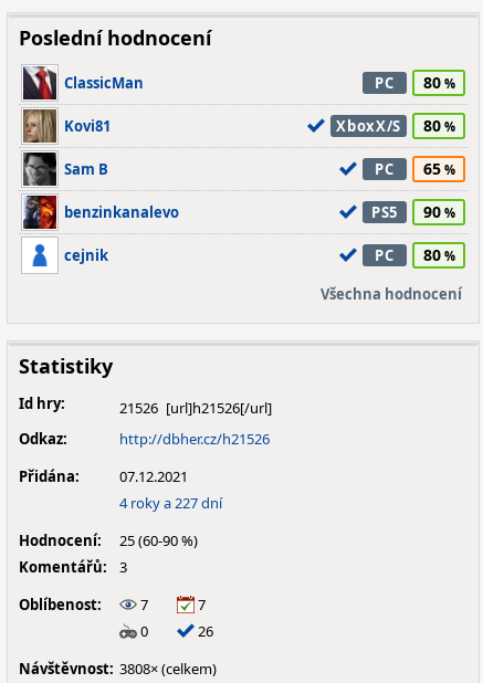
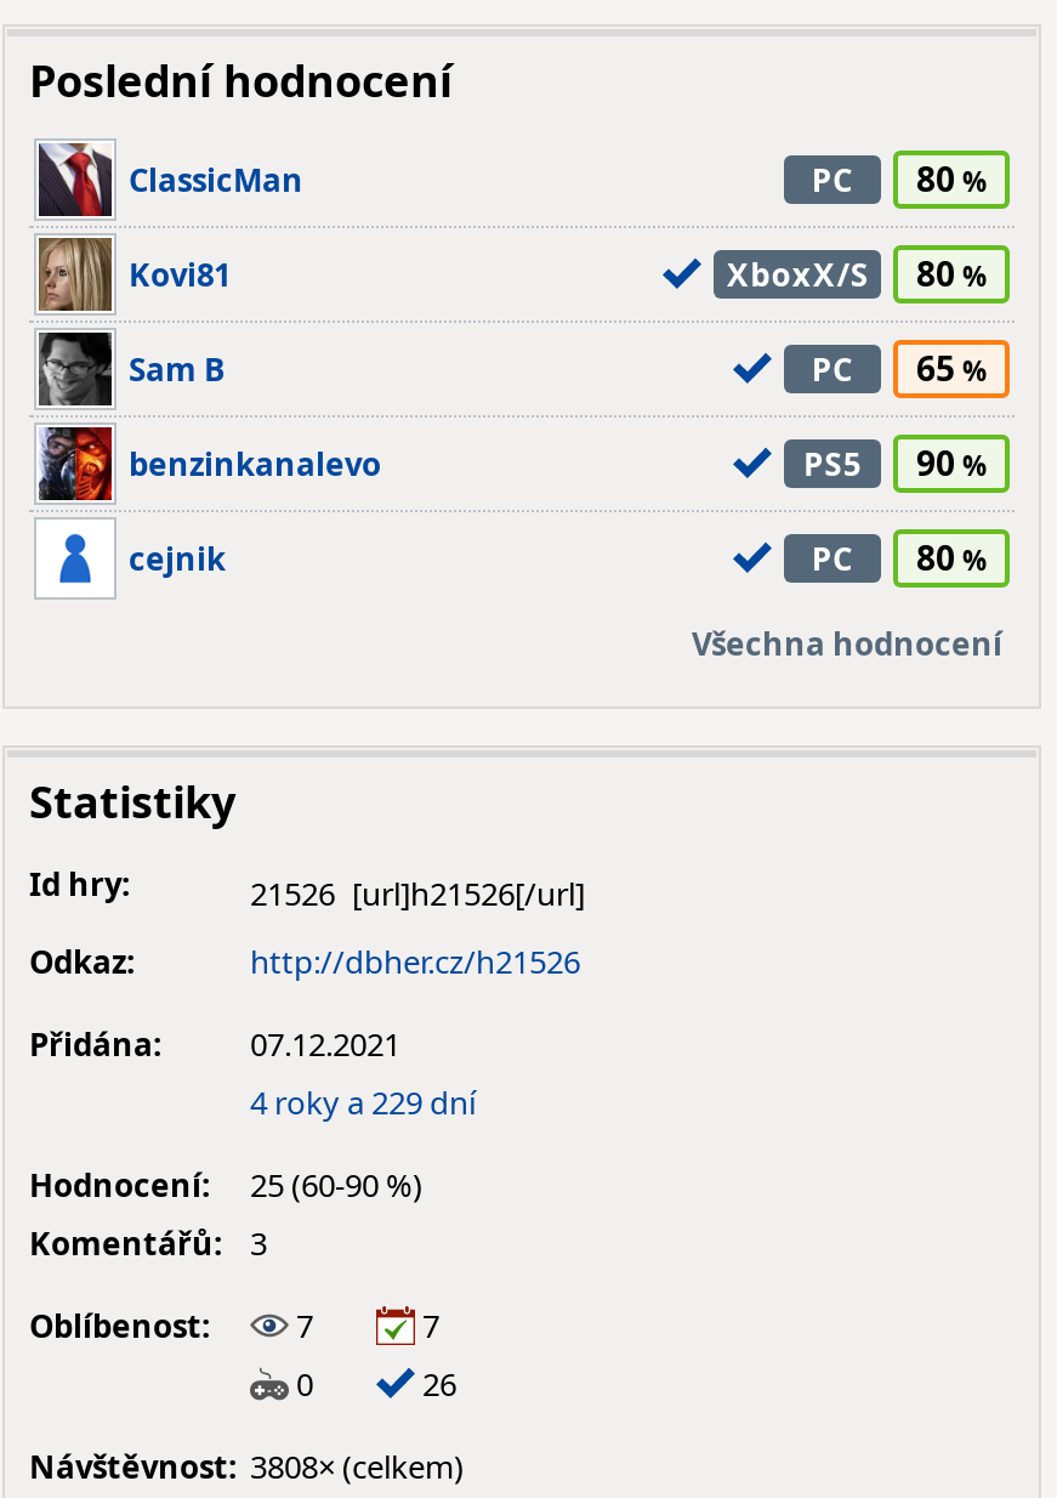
- 4 roky a 227 dní
+ 4 roky a 229 dní
